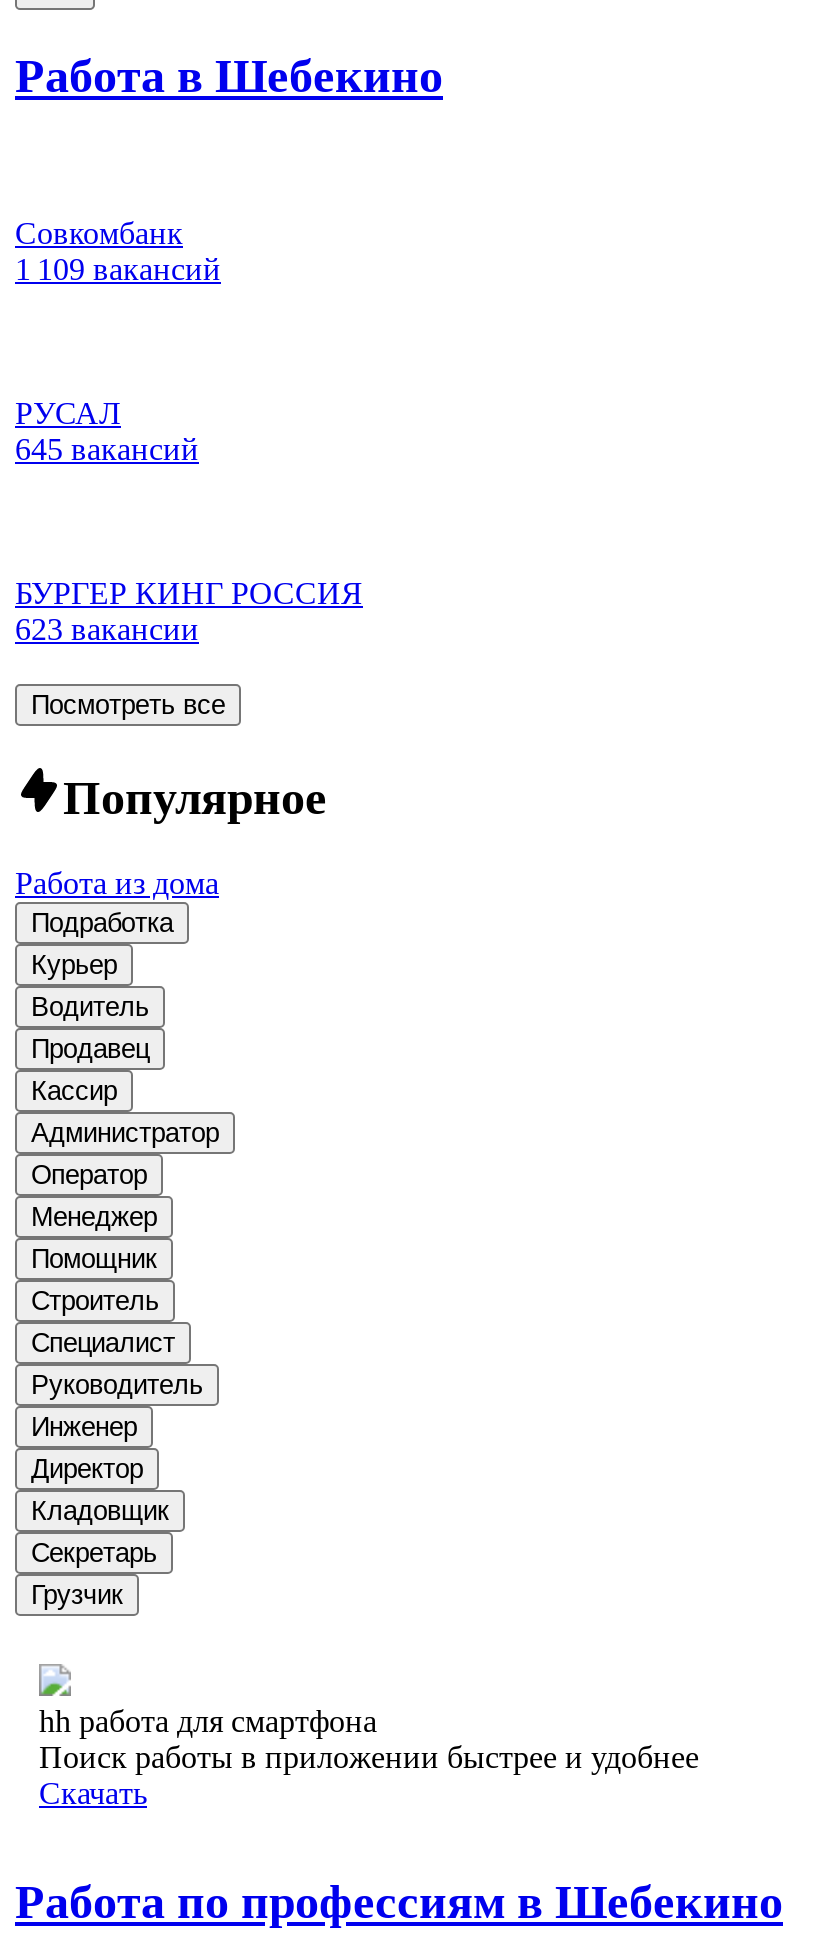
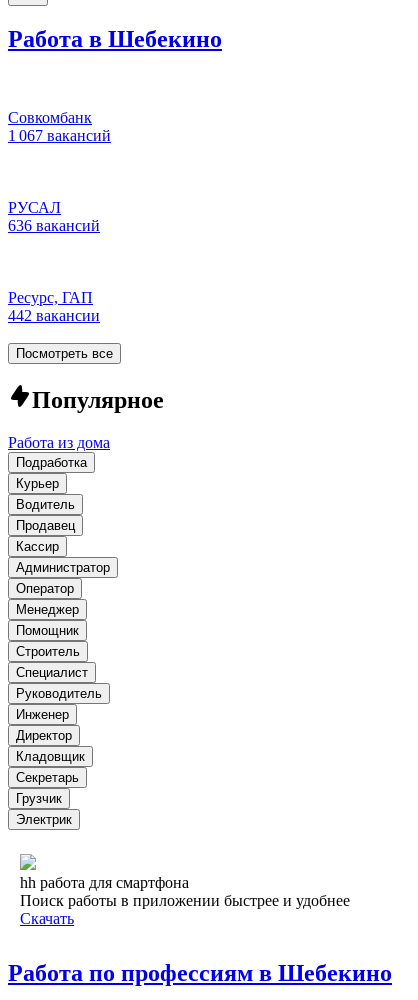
- 1 109 вакансий
+ 1 067 вакансий

- 645 вакансий
+ 636 вакансий

- БУРГЕР КИНГ РОССИЯ
- 623 вакансии
+ Ресурс, ГАП
+ 442 вакансии

+ Электрик
